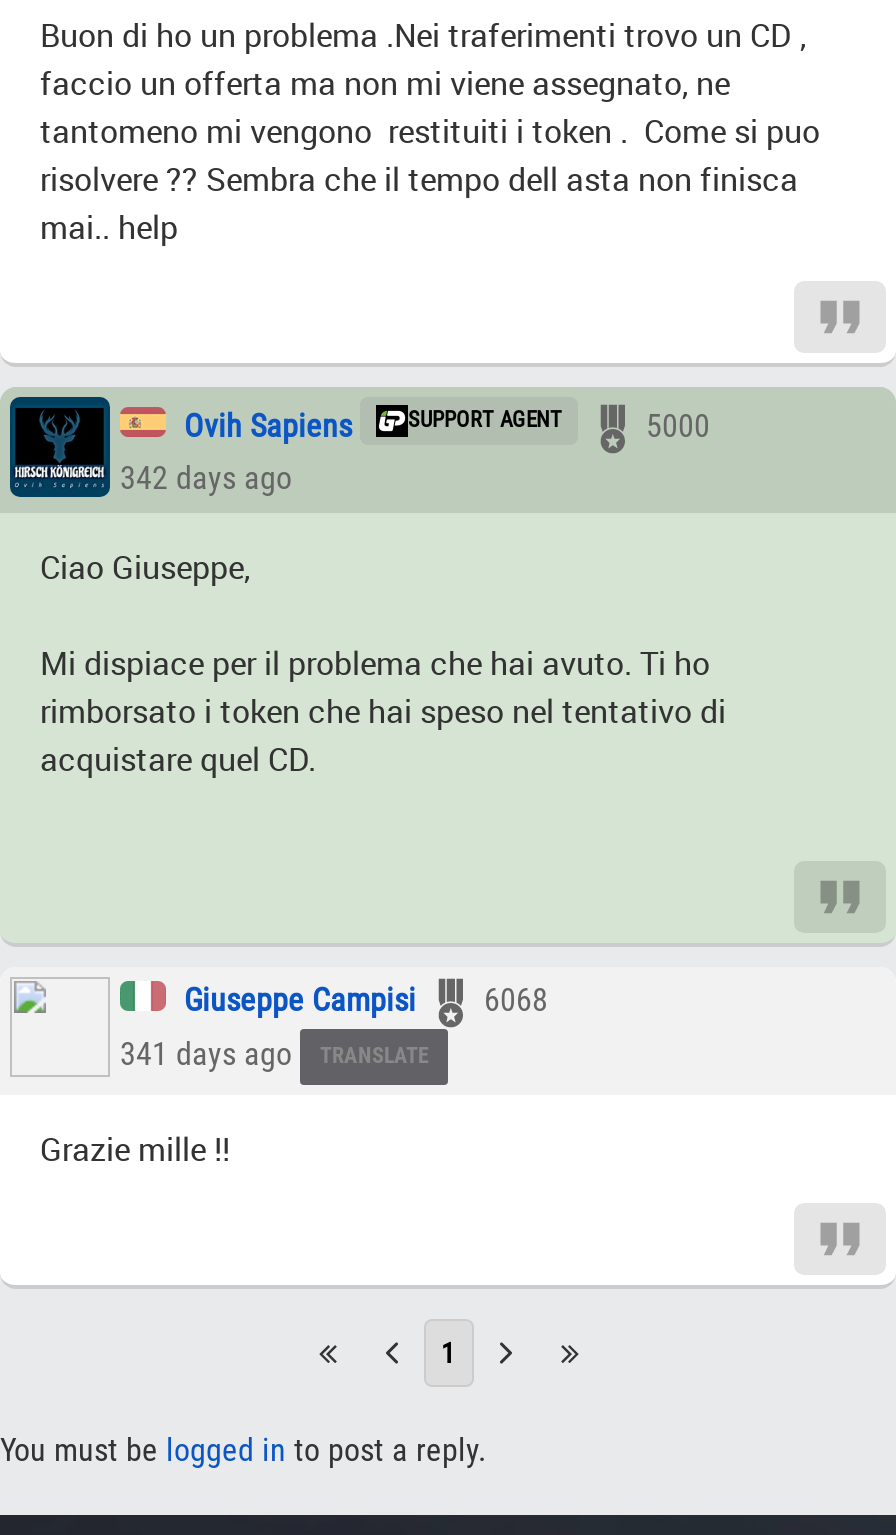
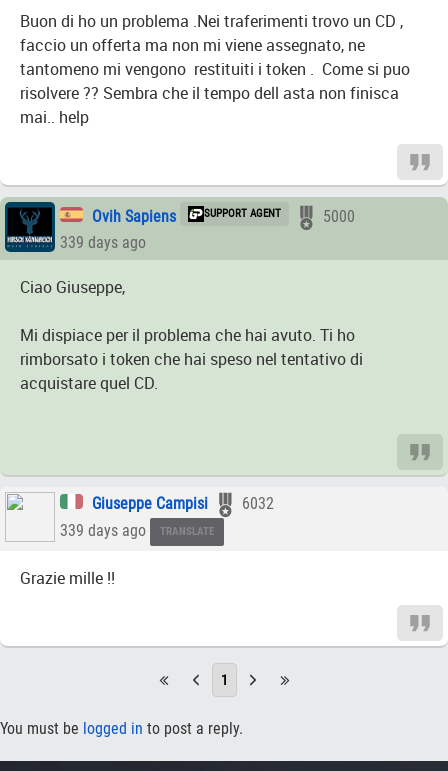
- 342 days ago
+ 339 days ago

- Giuseppe Campisi 6068
+ Giuseppe Campisi 6032

- 341 days ago
+ 339 days ago
